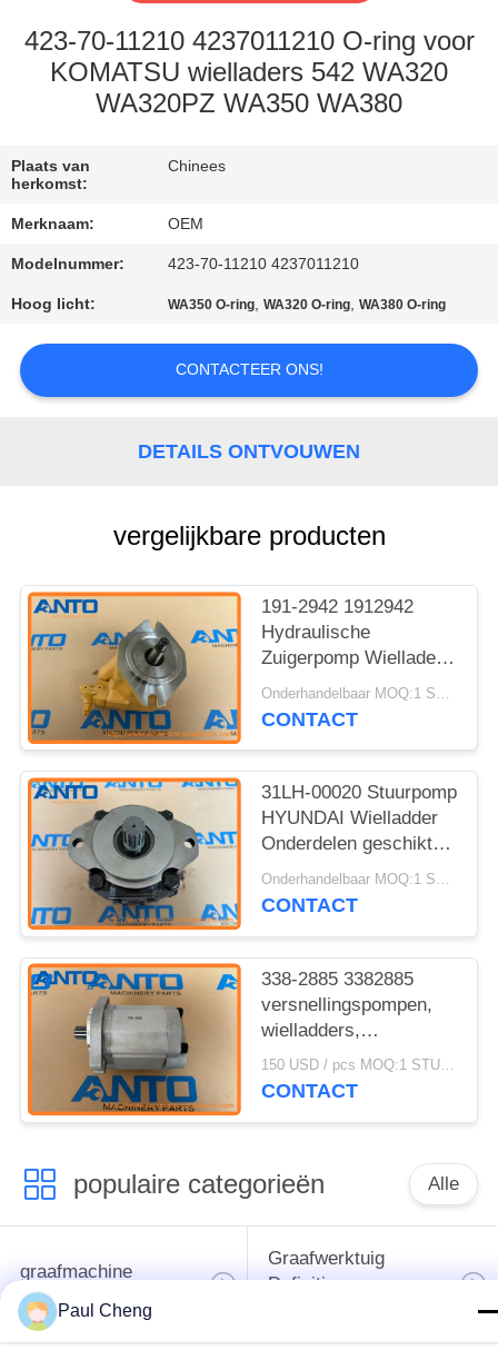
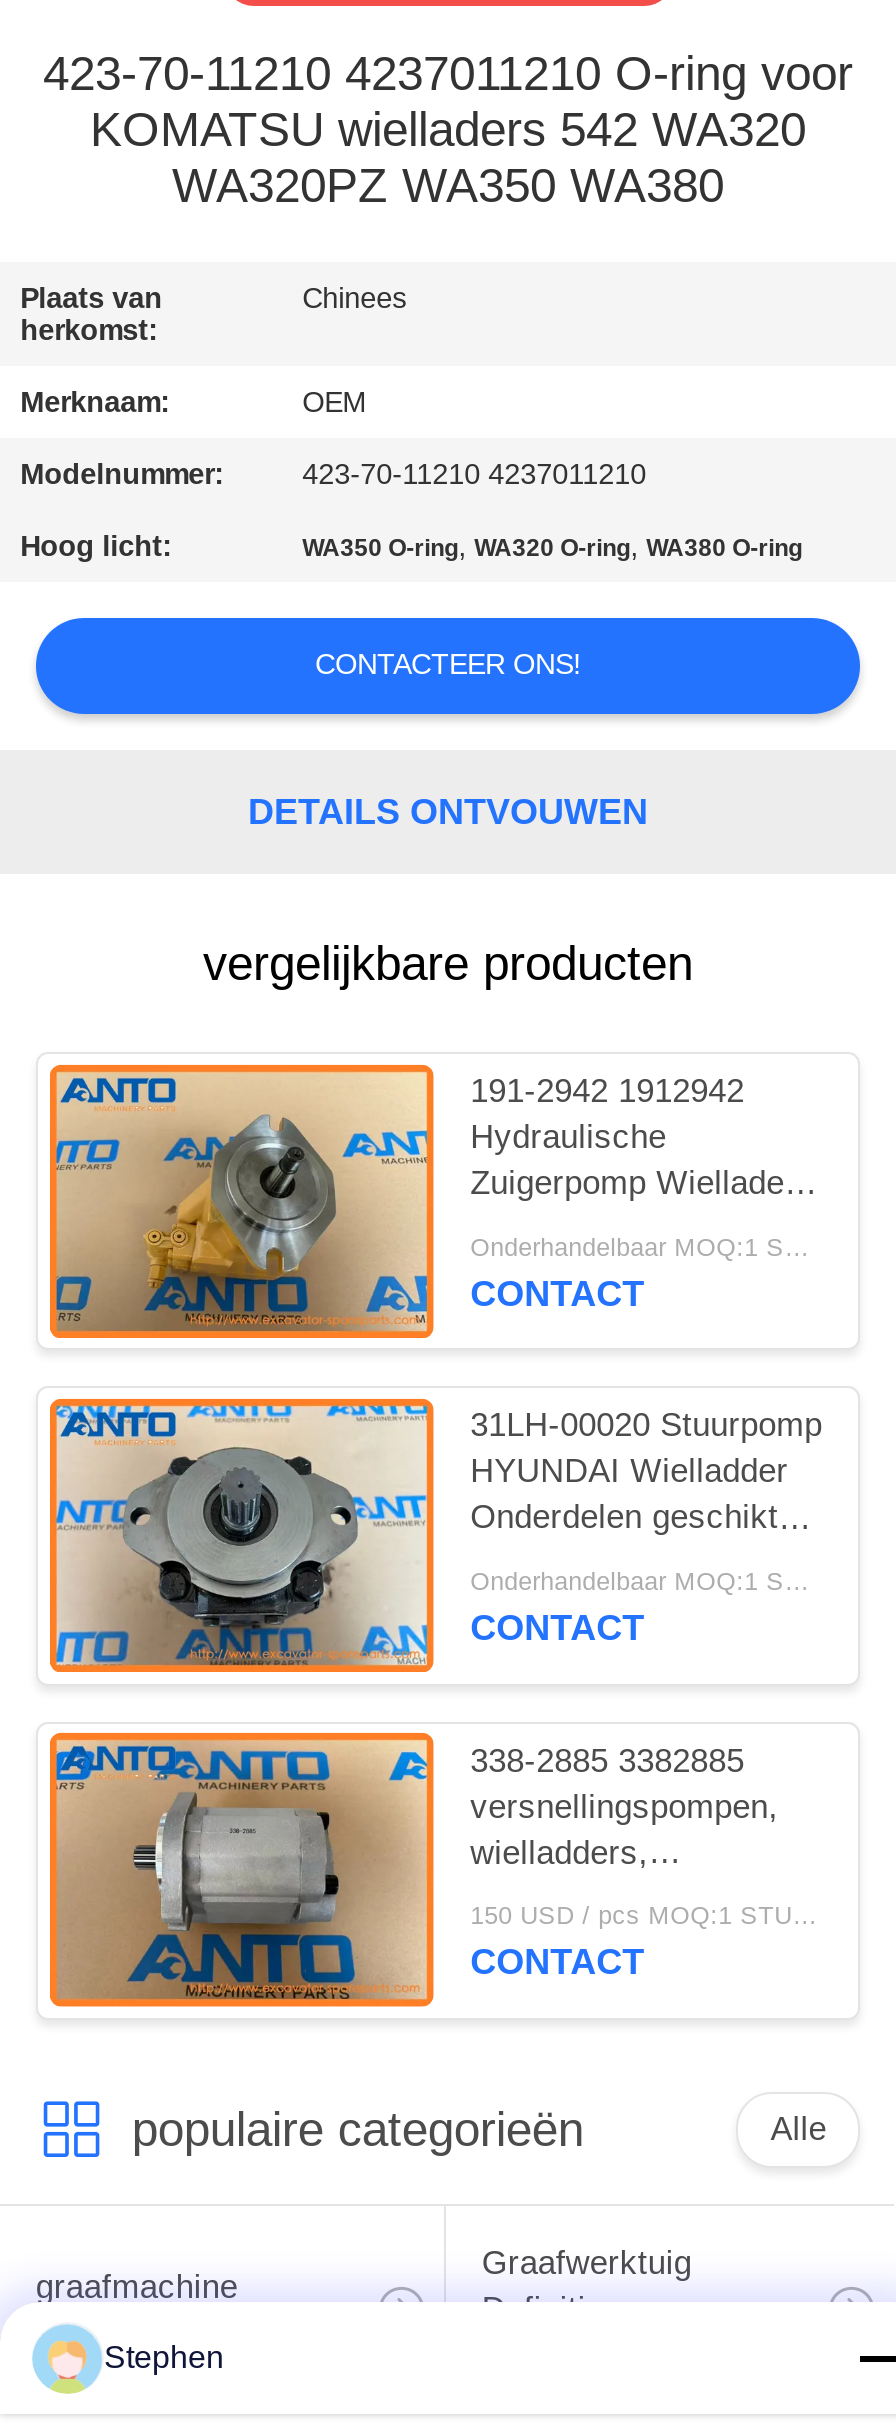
- Paul Cheng
+ Stephen
